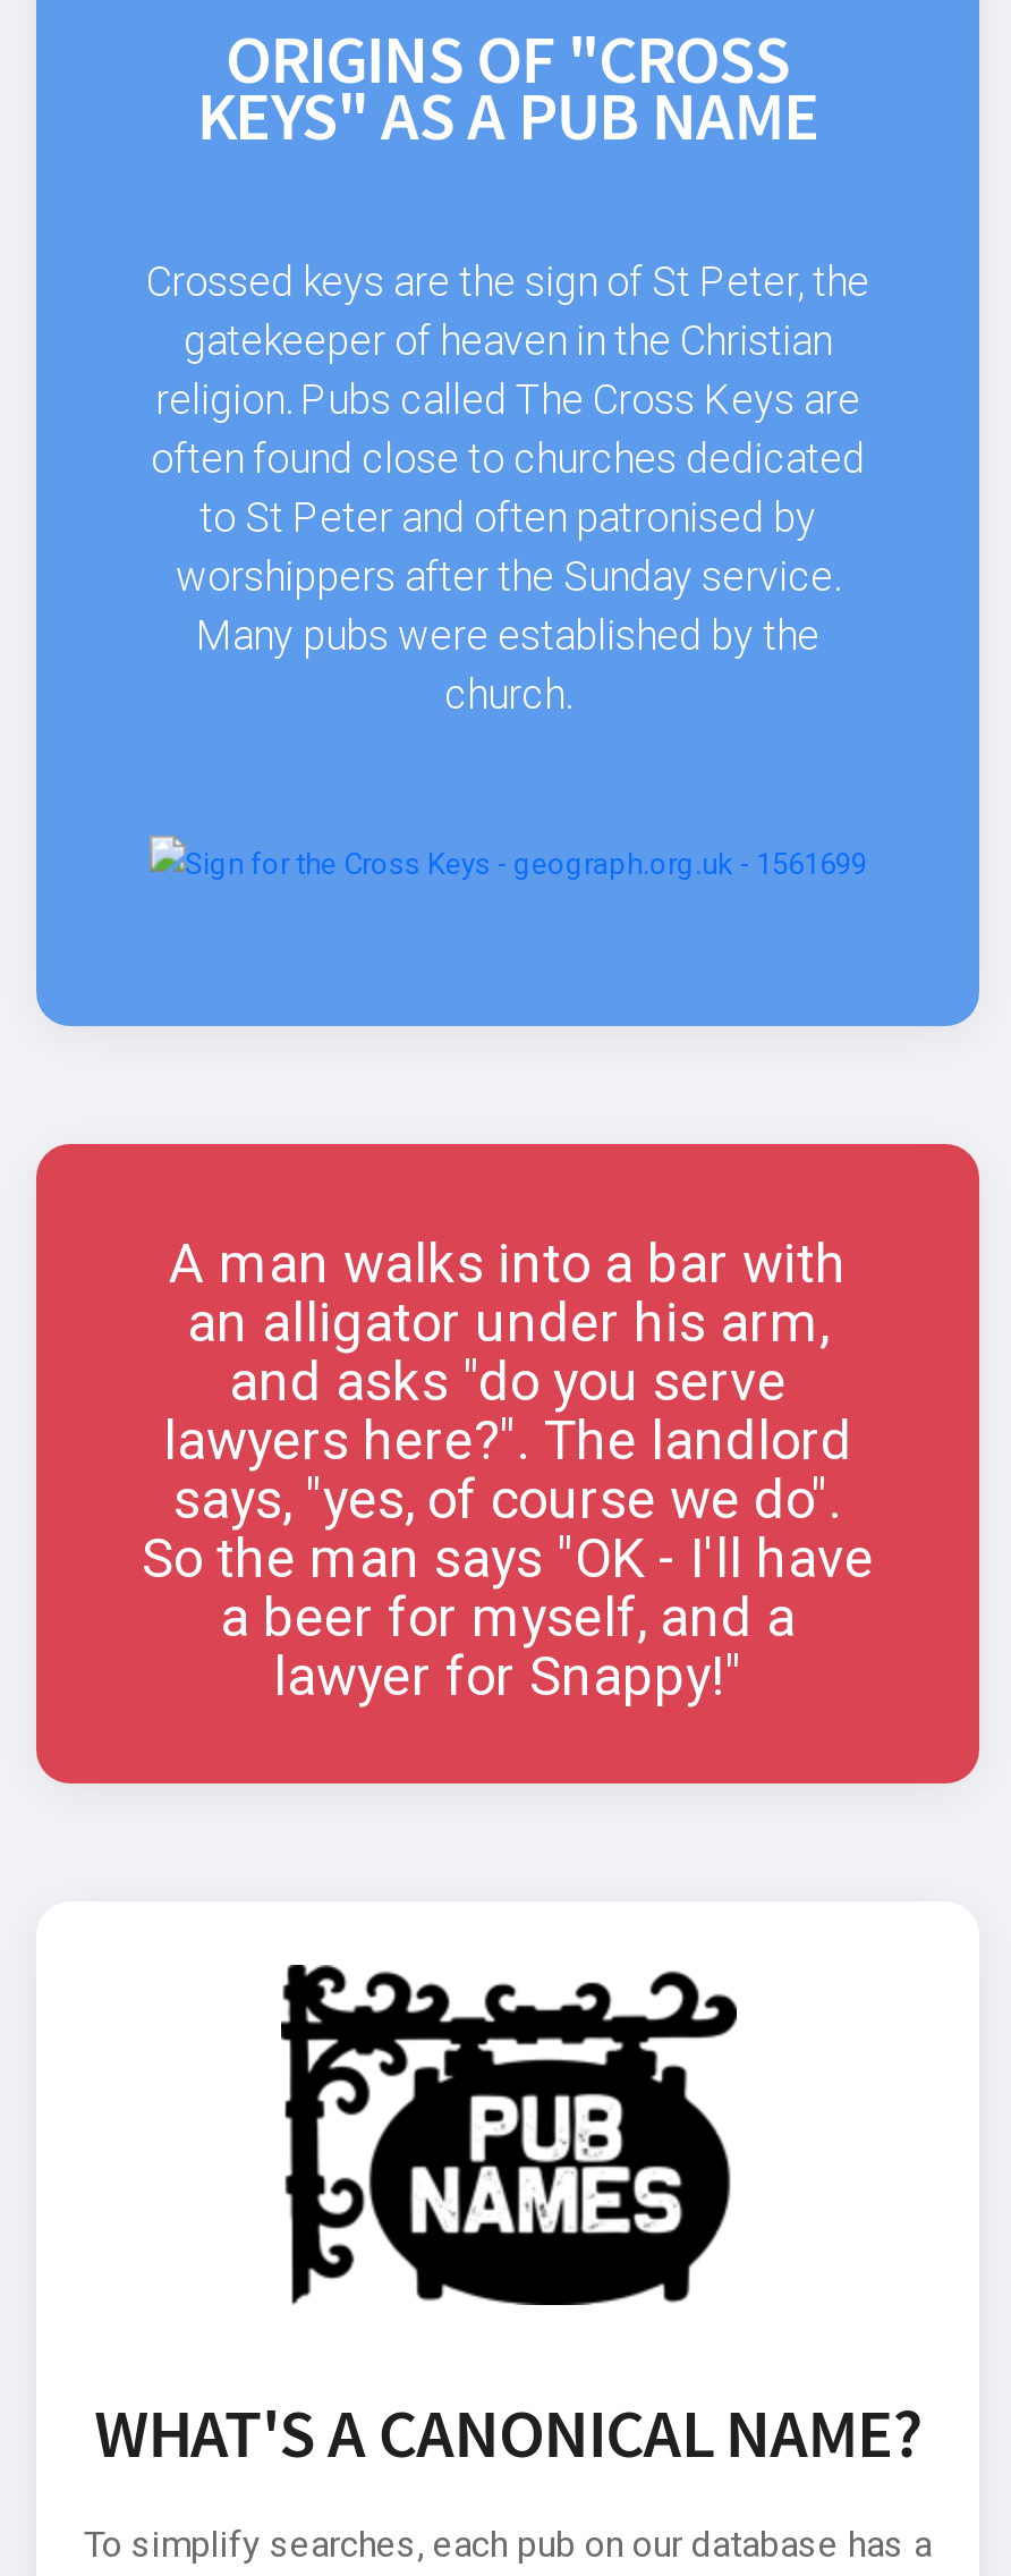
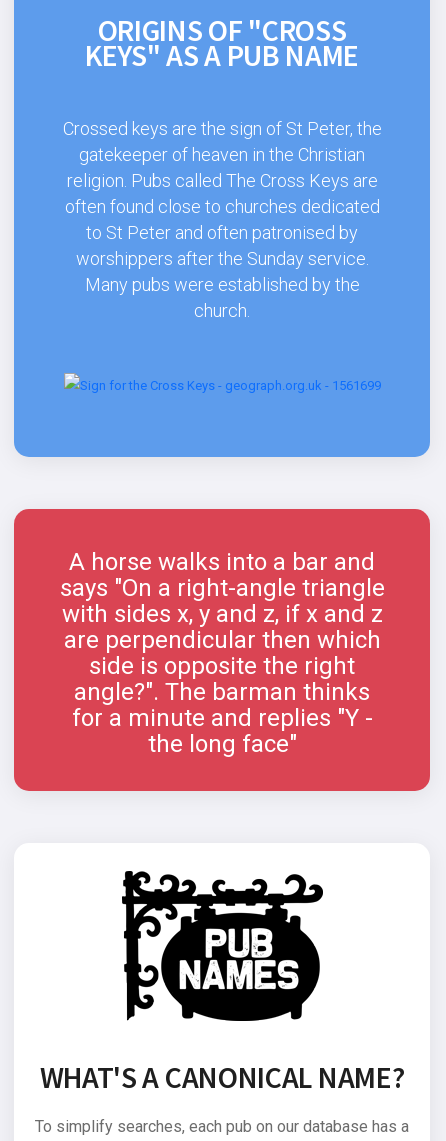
- A man walks into a bar with
- an alligator under his arm,
- and asks "do you serve
- lawyers here?". The landlord
- says, "yes, of course we do".
- So the man says "OK - I'll have
- a beer for myself, and a
- lawyer for Snappy!"
+ A horse walks into a bar and
+ says "On a right-angle triangle
+ with sides x, y and z, if x and z
+ are perpendicular then which
+ side is opposite the right
+ angle?". The barman thinks
+ for a minute and replies "Y -
+ the long face"
